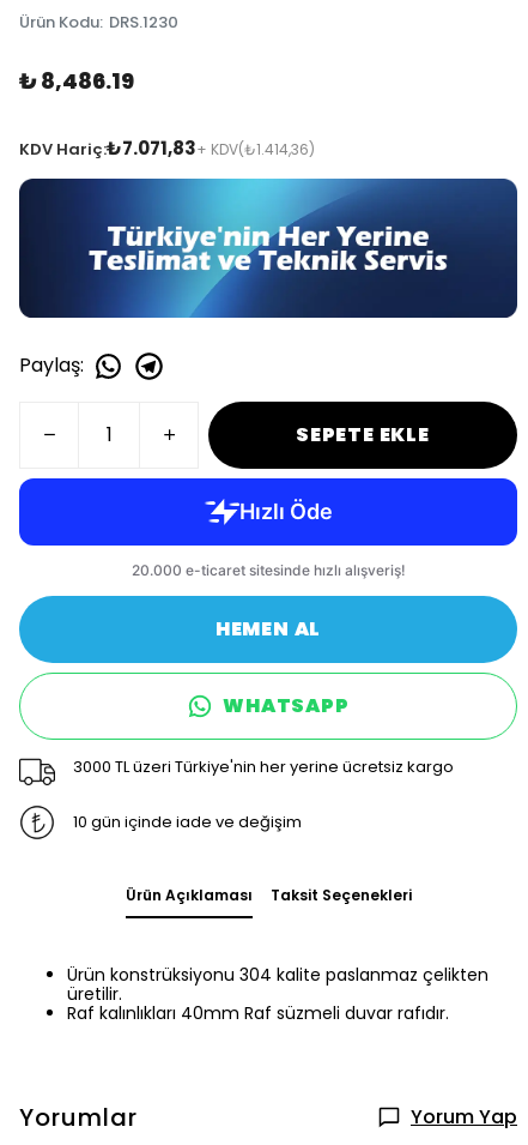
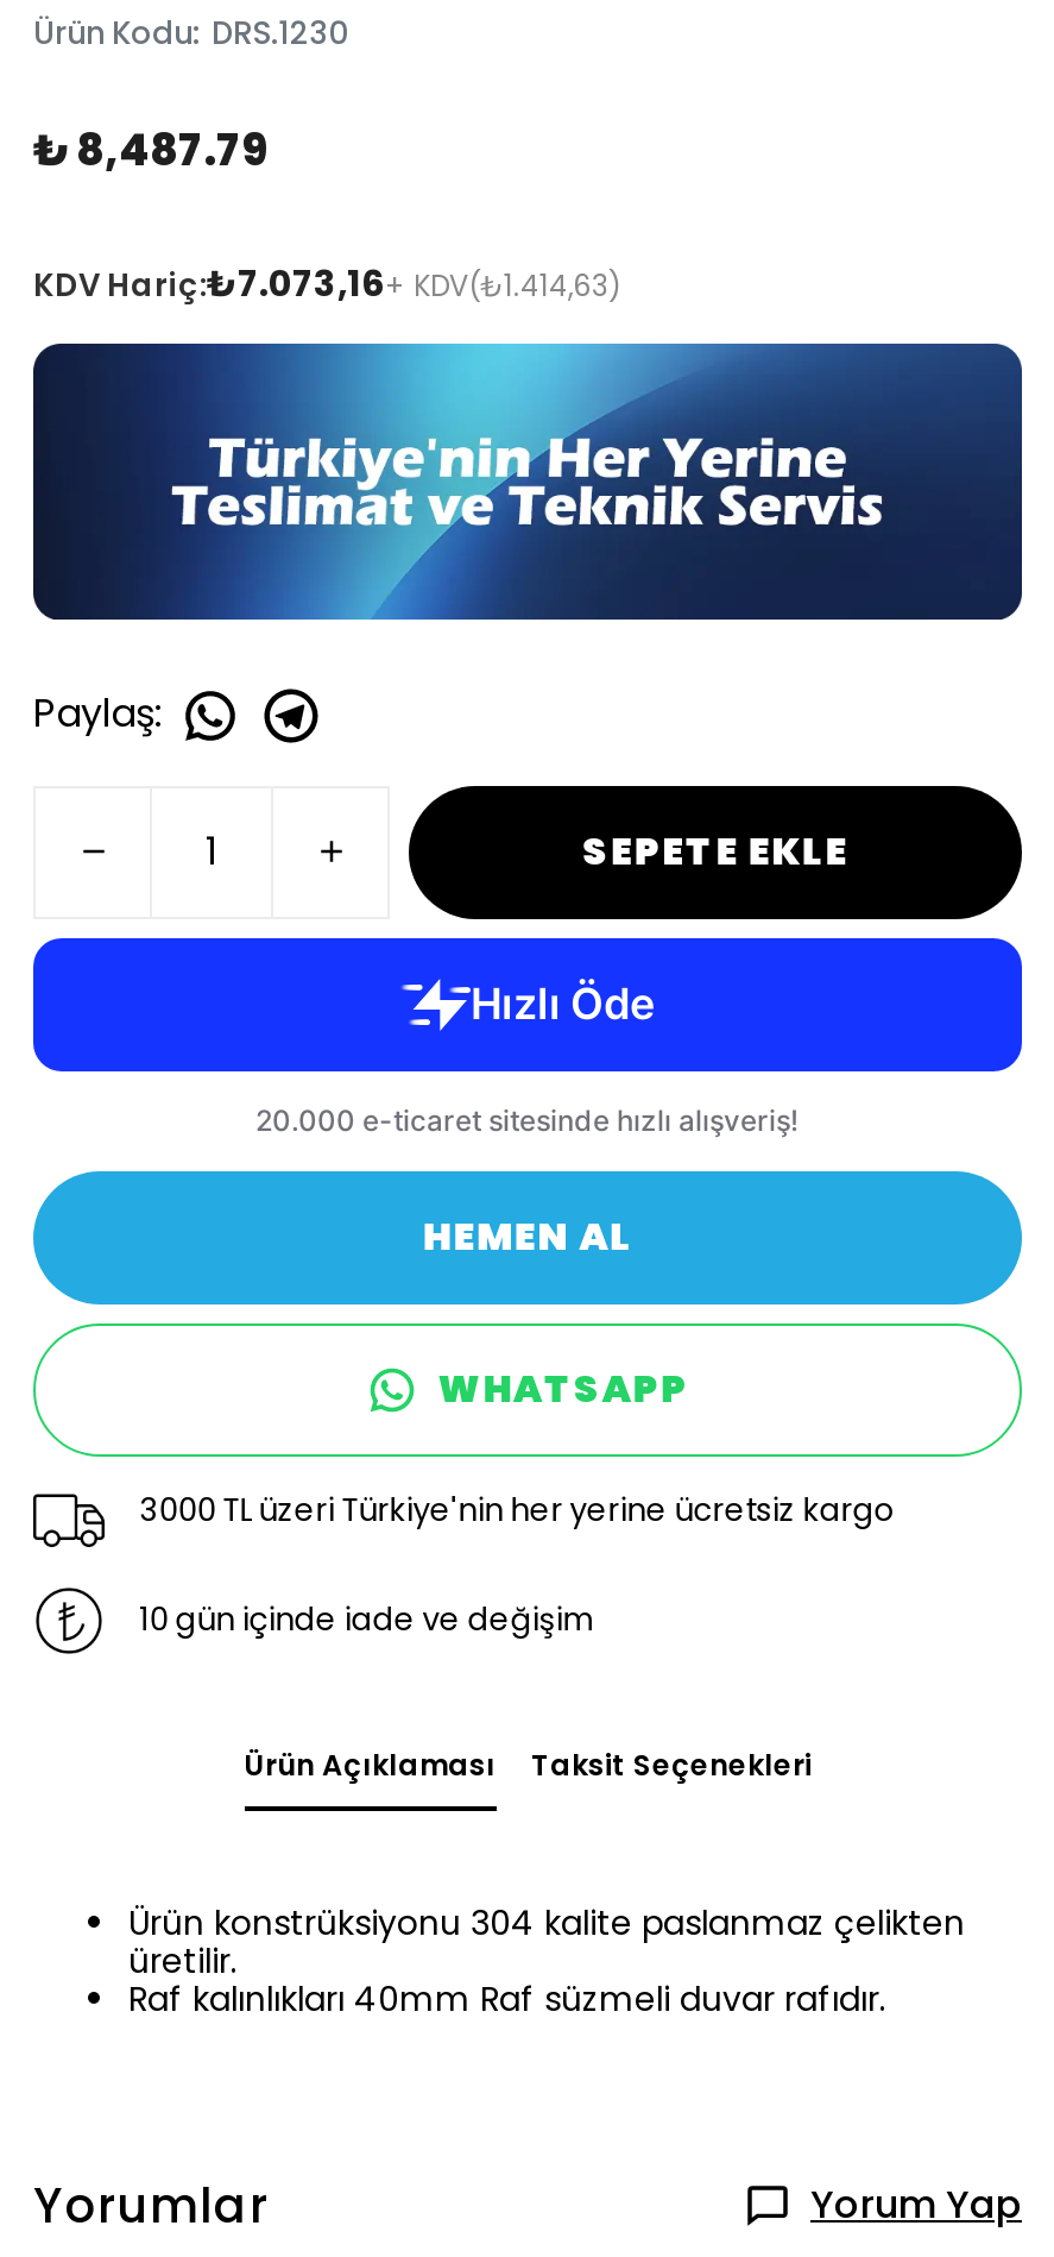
- ₺ 8,486.19
+ ₺ 8,487.79

- KDV Hariç:₺7.071,83+ KDV(₺1.414,36)
+ KDV Hariç:₺7.073,16+ KDV(₺1.414,63)
